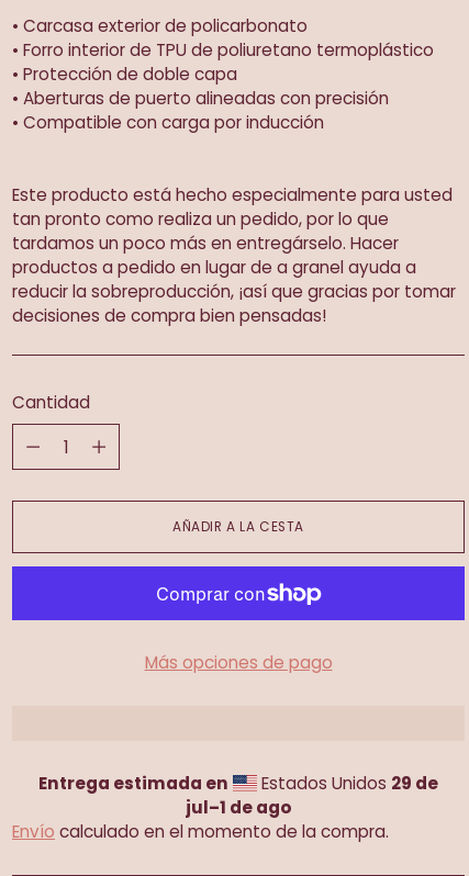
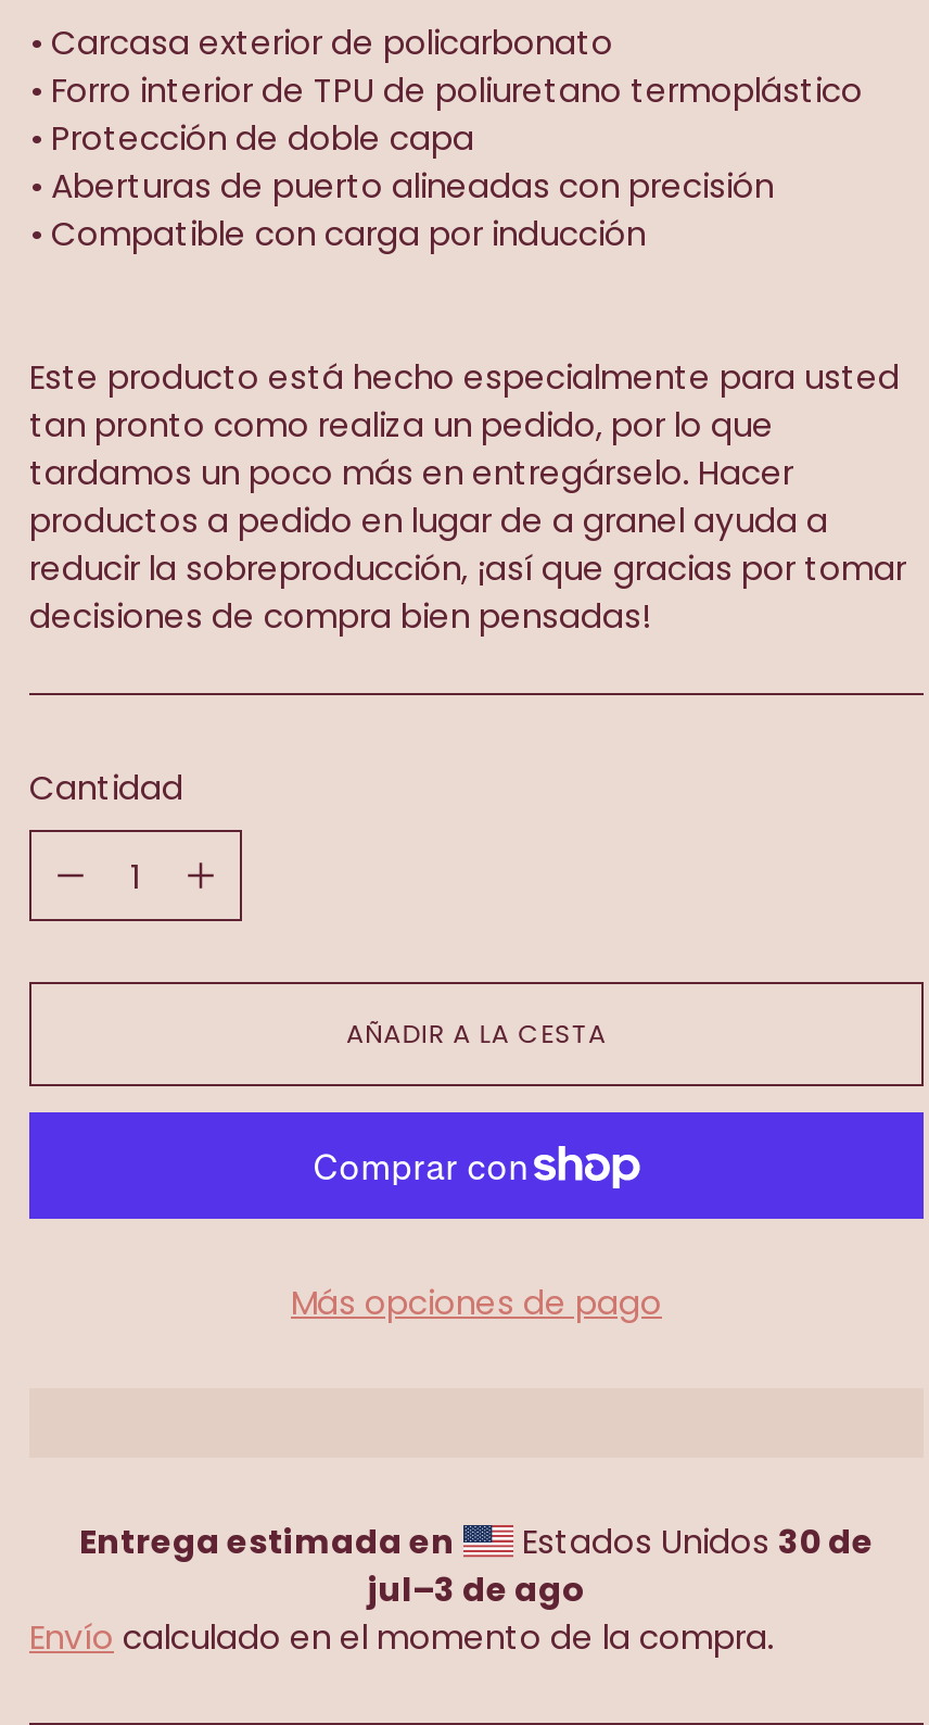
- Estados Unidos 29 de
+ Estados Unidos 30 de

- jul–1 de ago
+ jul–3 de ago
